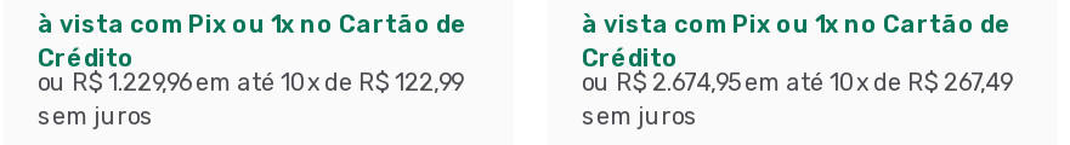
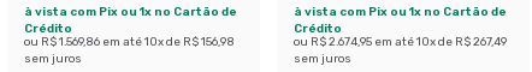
- ou R$ 1.229,96 em até 10 x de R$ 122,99
+ ou R$ 1.569,86 em até 10 x de R$ 156,98
